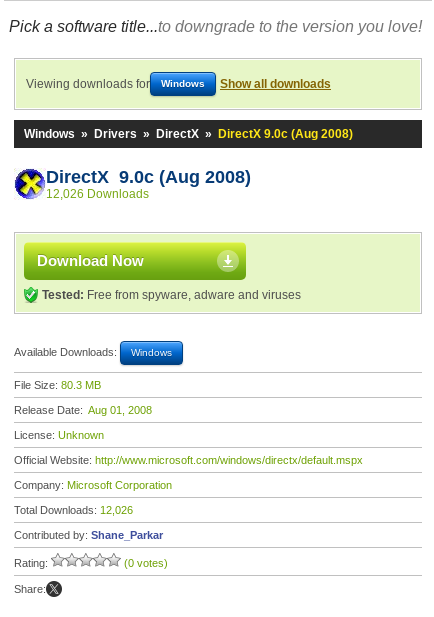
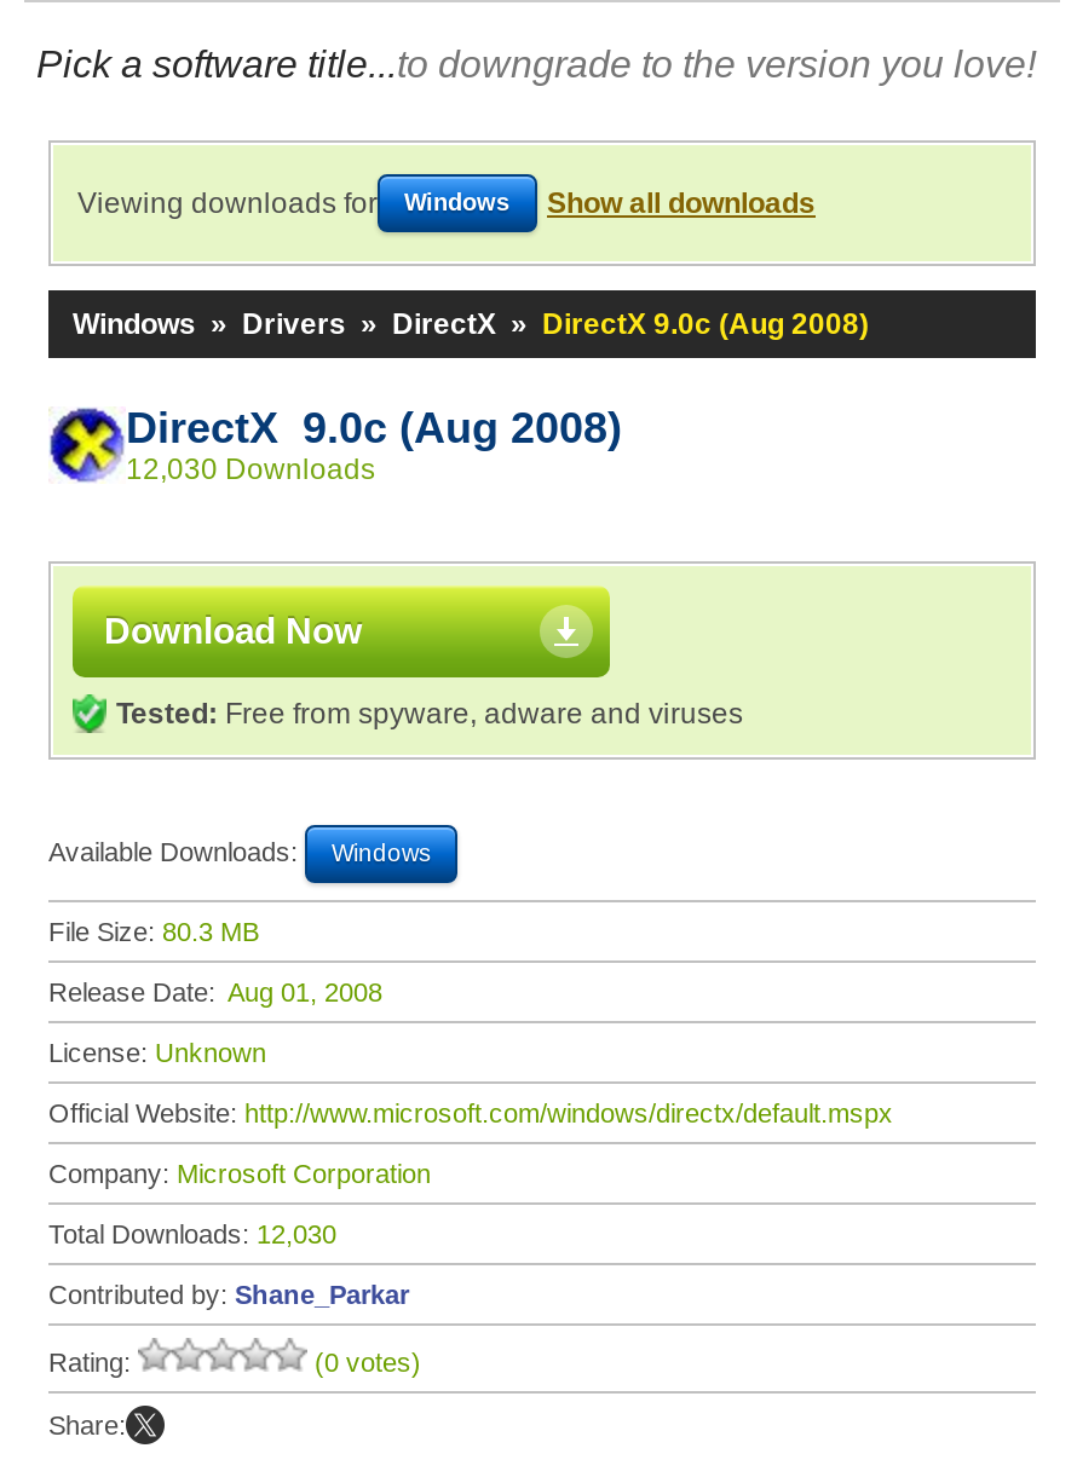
- 12,026 Downloads
+ 12,030 Downloads

- Total Downloads: 12,026
+ Total Downloads: 12,030
